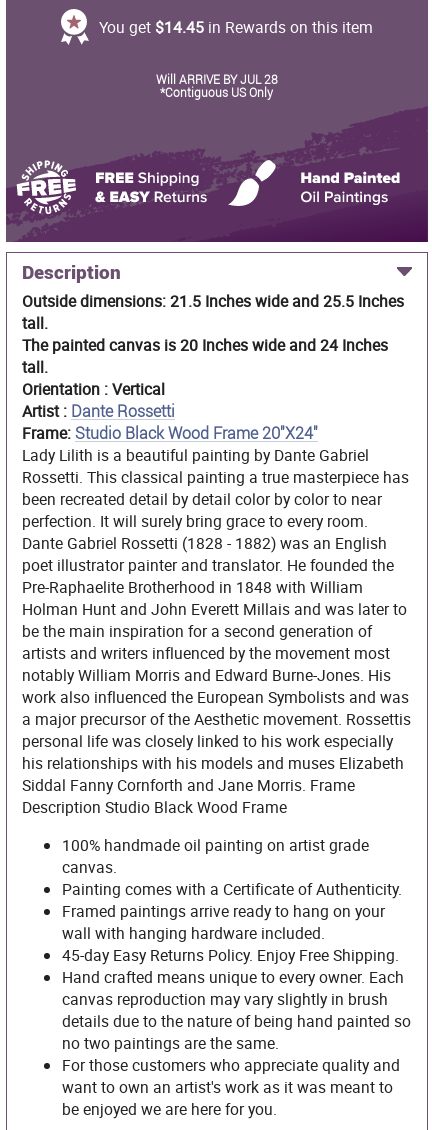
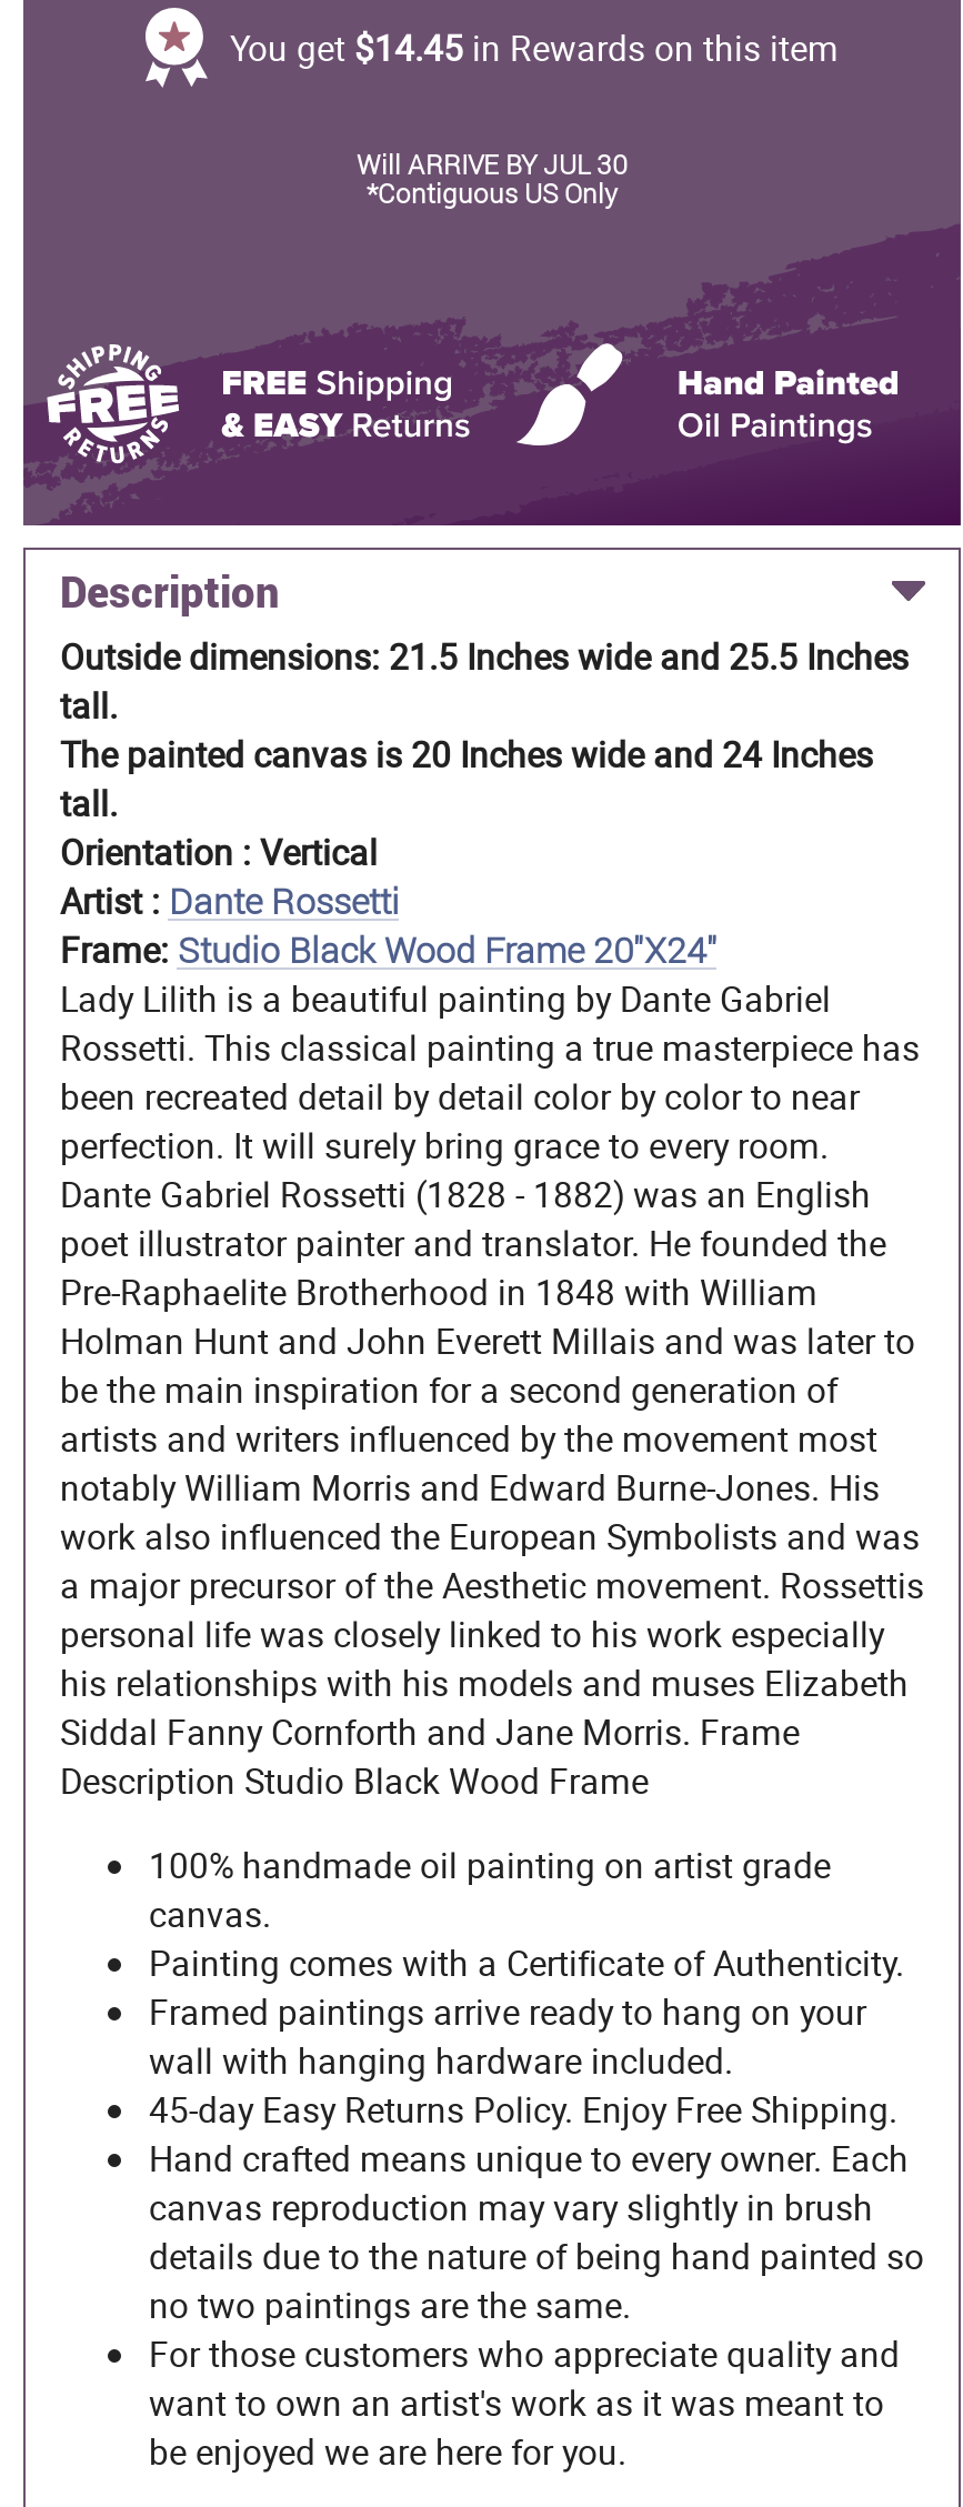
- Will ARRIVE BY JUL 28
+ Will ARRIVE BY JUL 30
